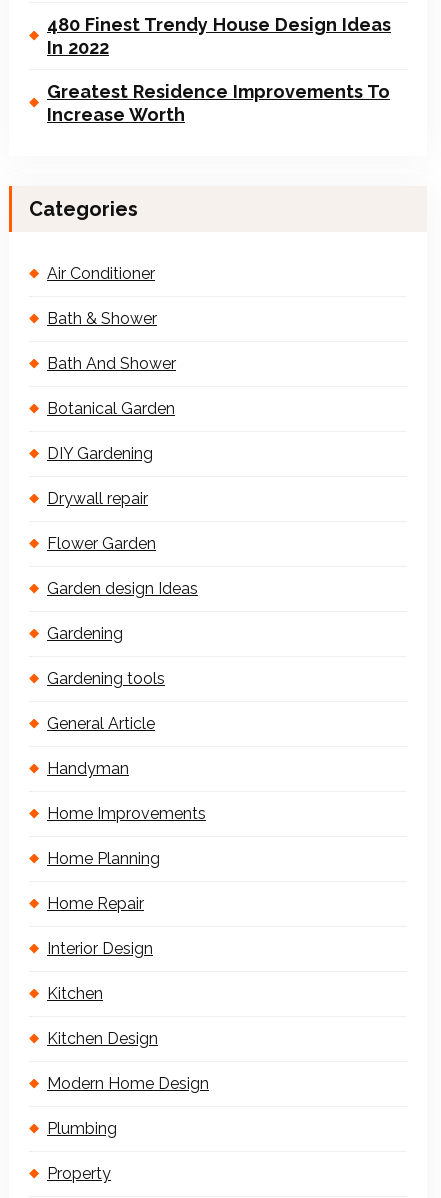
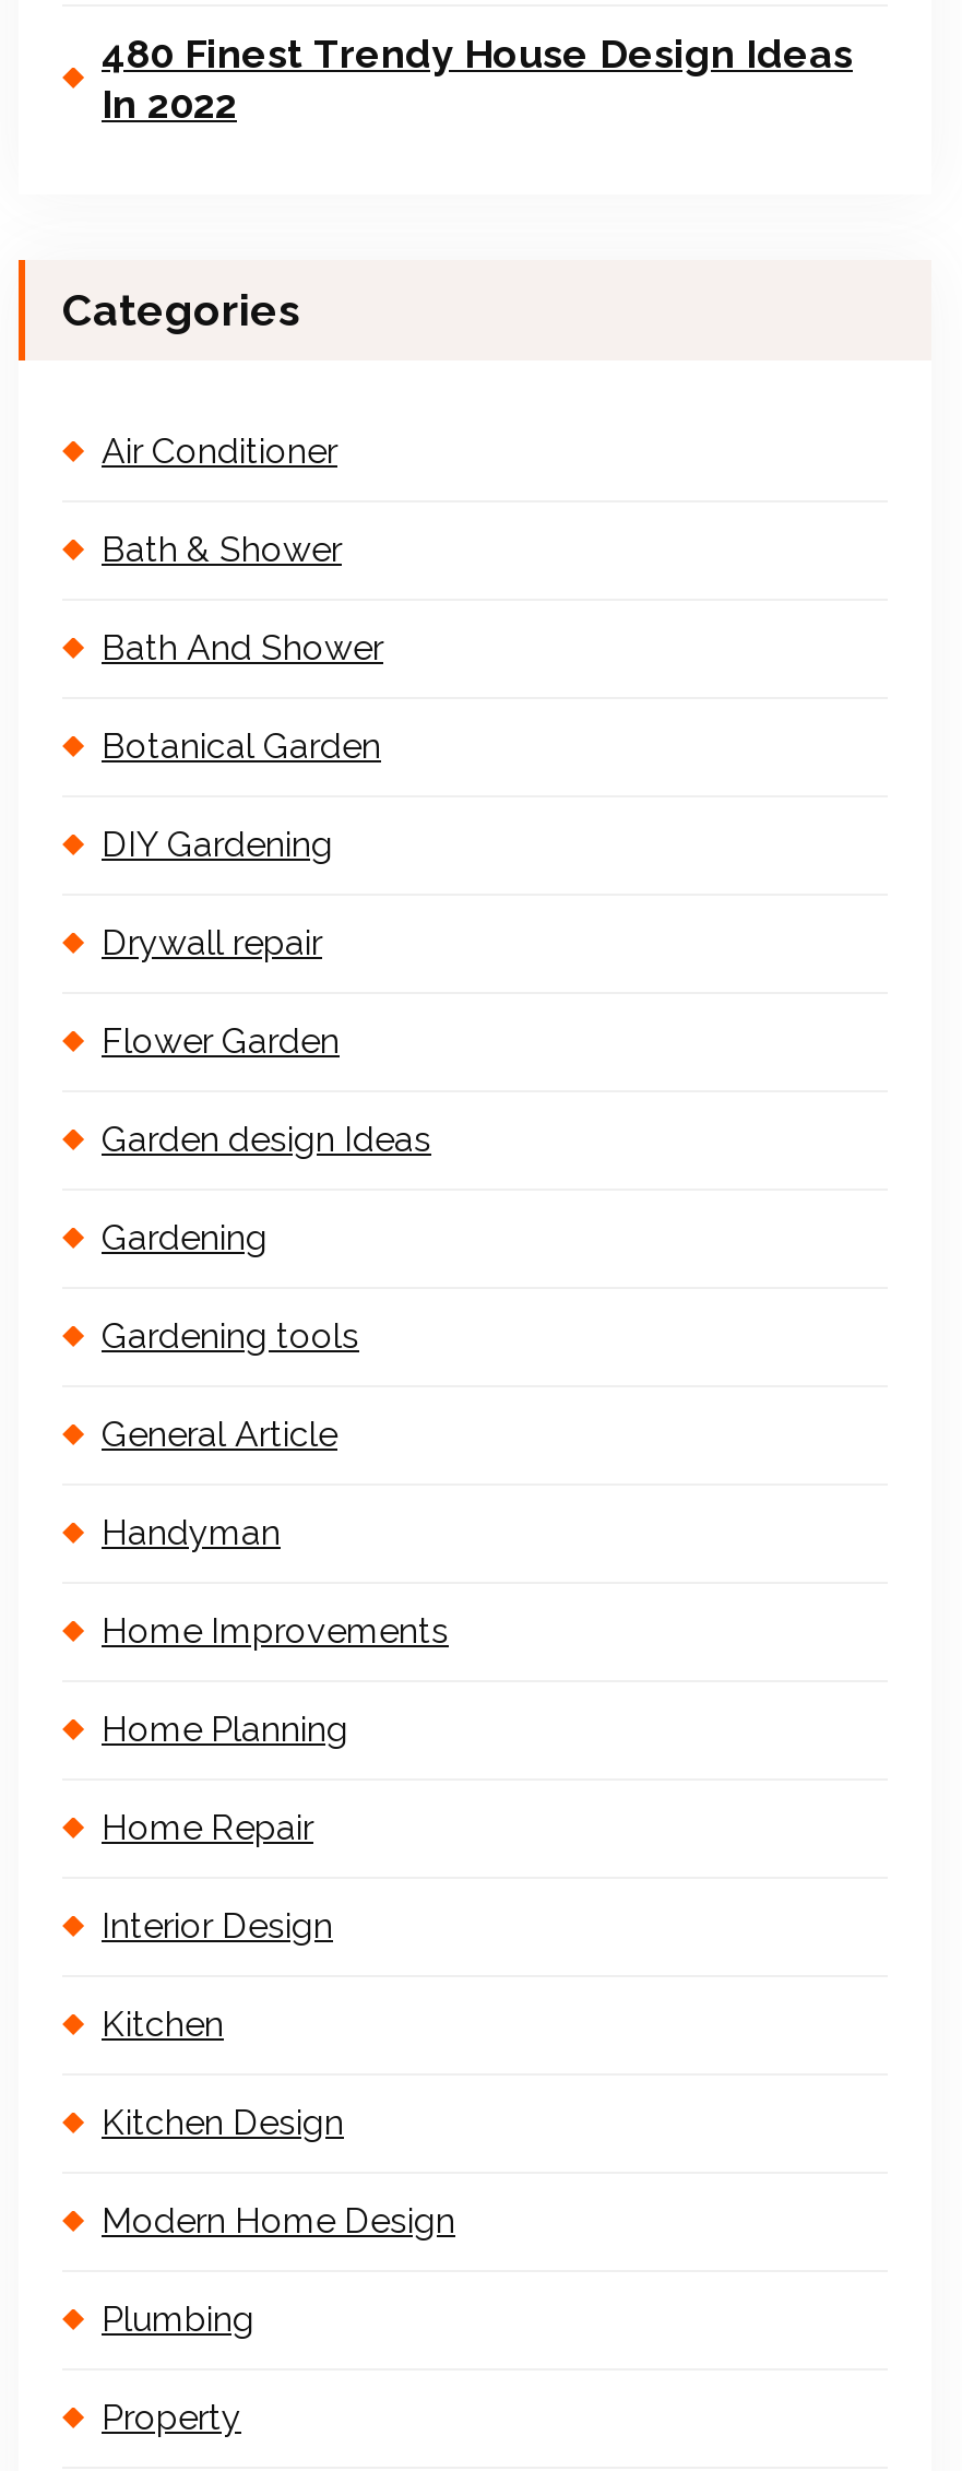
- Greatest Residence Improvements To
- Increase Worth
